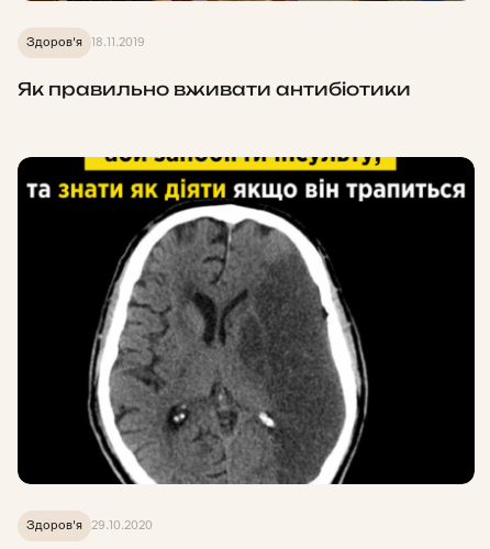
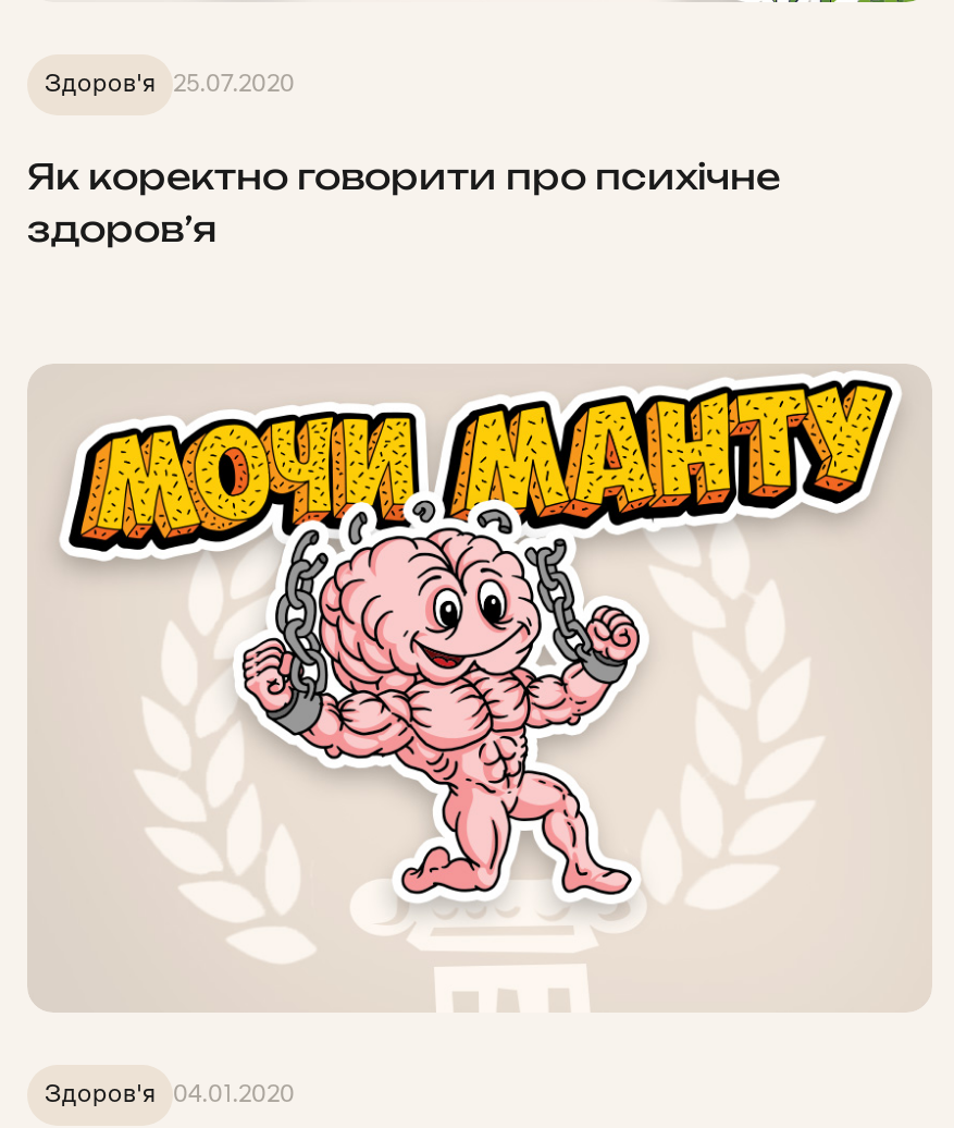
- Здоров'я 18.11.2019
+ Здоров'я 25.07.2020

- Як правильно вживати антибіотики
+ Як коректно говорити про психічне
+ здоров’я

- [image]
- Здоров'я 29.10.2020
+ [image]
+ Здоров'я 04.01.2020
